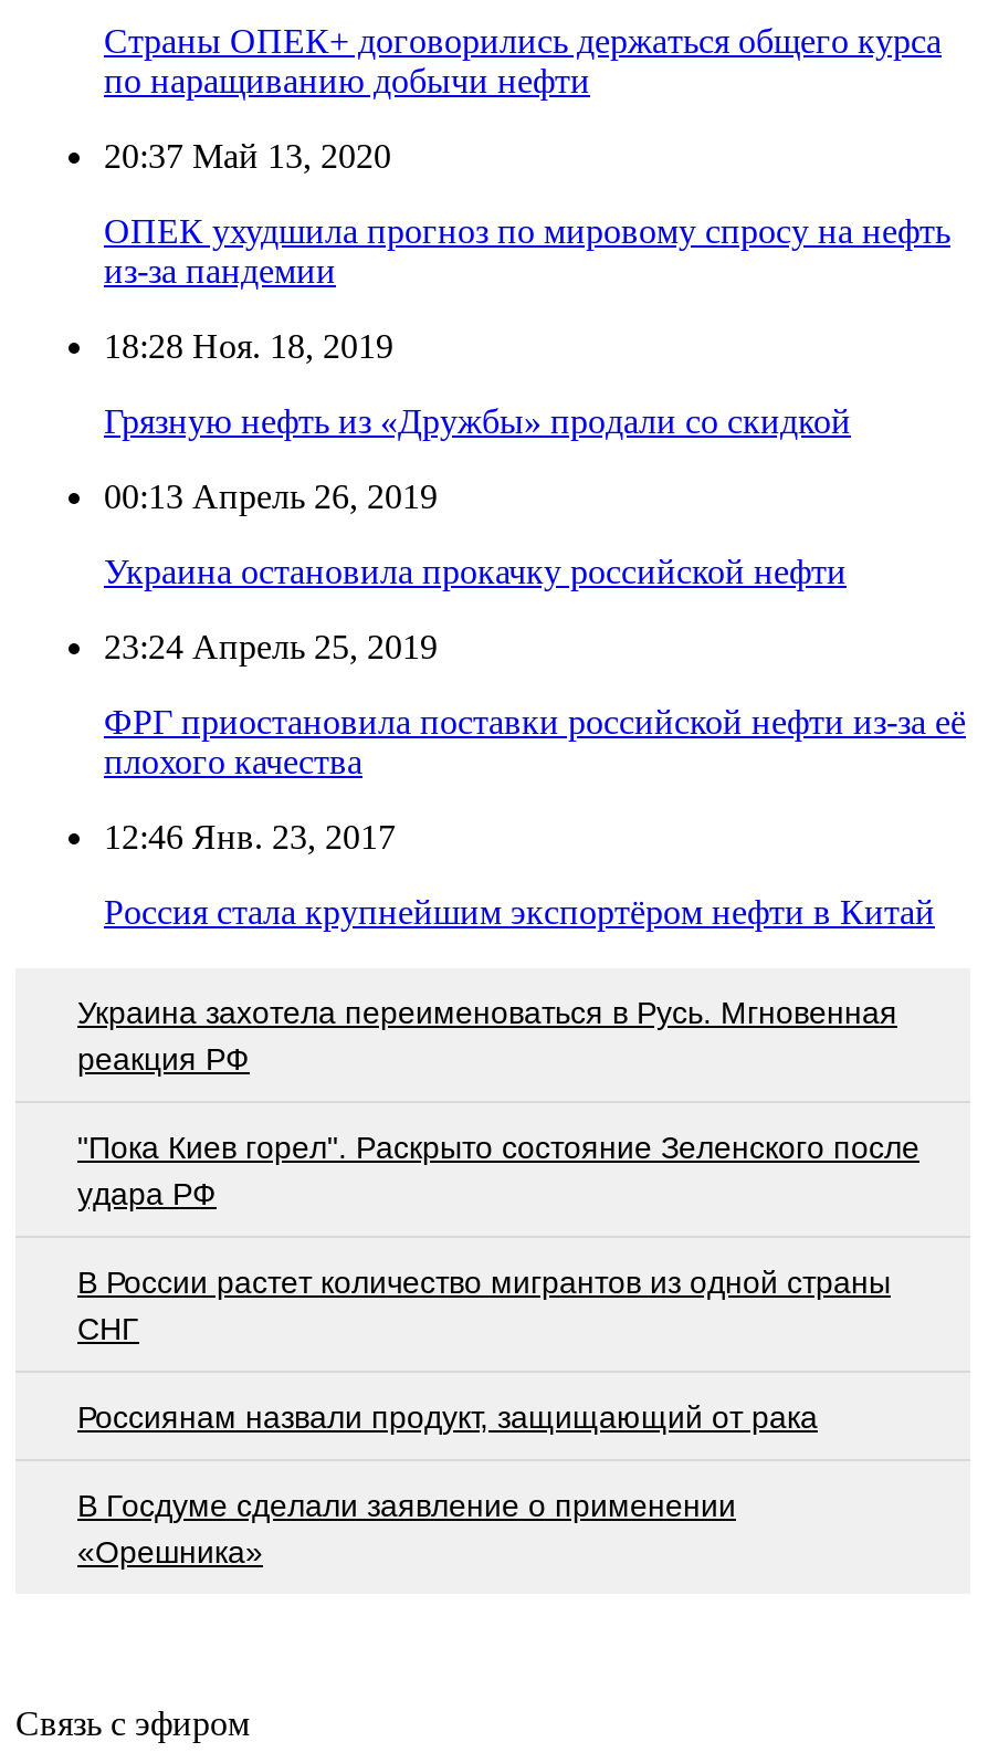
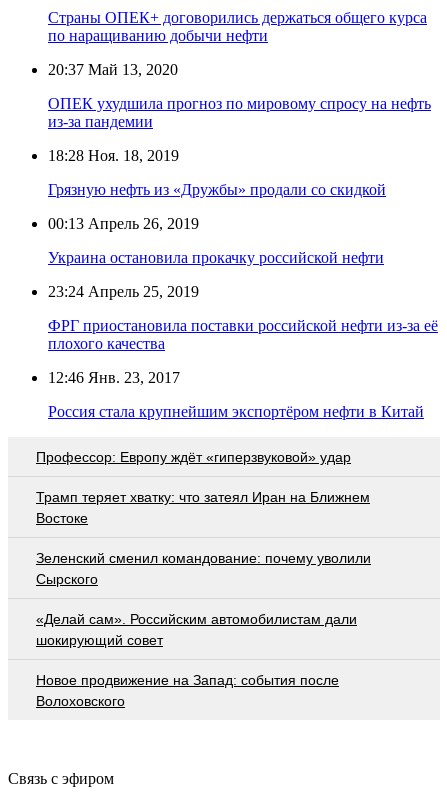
- Украина захотела переименоваться в Русь. Мгновенная
- реакция РФ
+ Профессор: Европу ждёт «гиперзвуковой» удар

- "Пока Киев горел". Раскрыто состояние Зеленского после
- удара РФ
+ Трамп теряет хватку: что затеял Иран на Ближнем
+ Востоке

- В России растет количество мигрантов из одной страны
- СНГ
+ Зеленский сменил командование: почему уволили
+ Сырского

- Россиянам назвали продукт, защищающий от рака
+ «Делай сам». Российским автомобилистам дали
+ шокирующий совет

- В Госдуме сделали заявление о применении
- «Орешника»
+ Новое продвижение на Запад: события после
+ Волоховского
